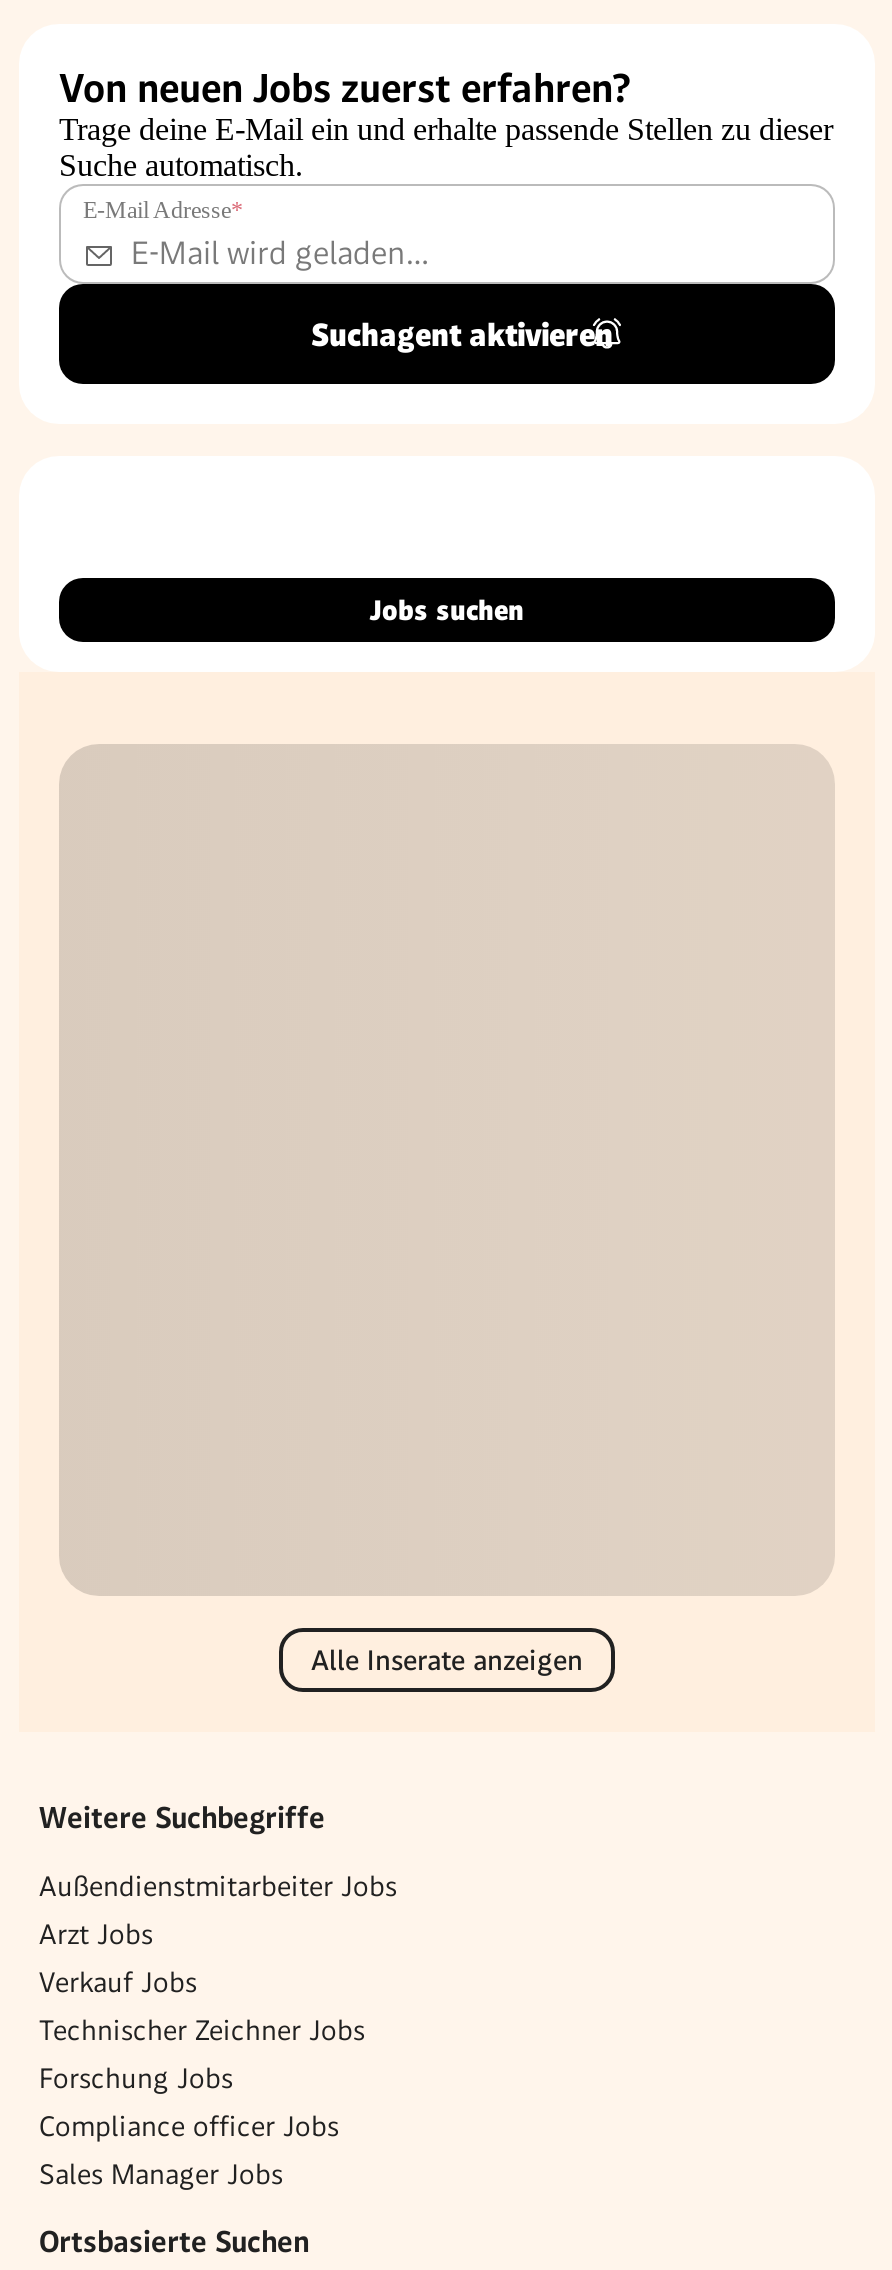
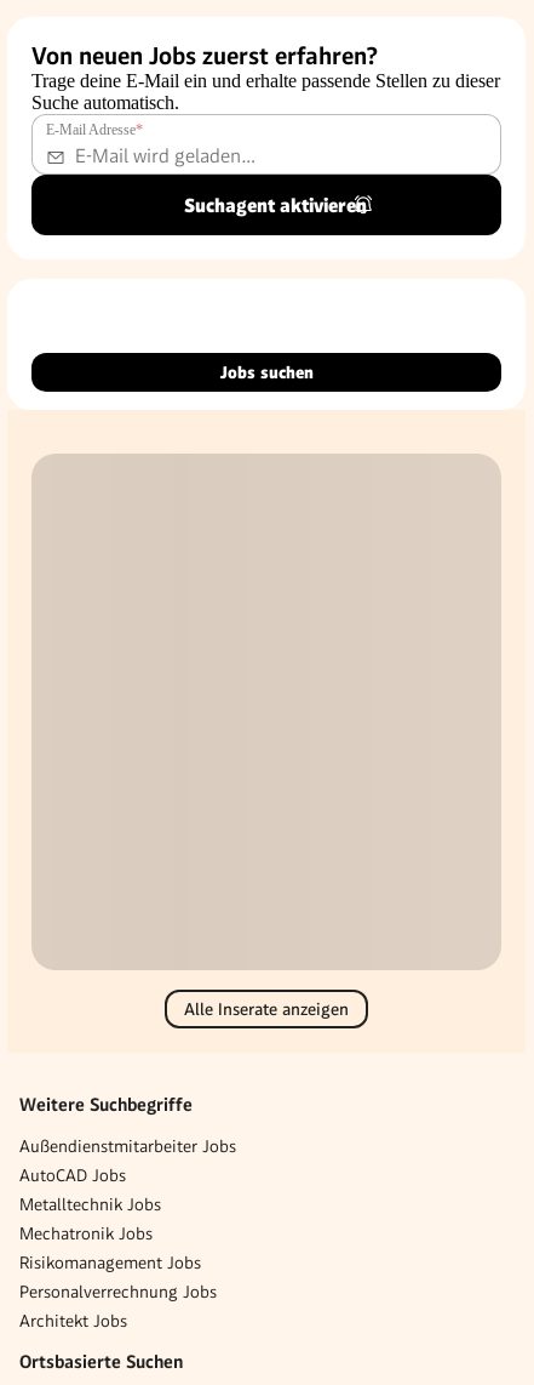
- Arzt Jobs
+ AutoCAD Jobs

- Verkauf Jobs
+ Metalltechnik Jobs

- Technischer Zeichner Jobs
+ Mechatronik Jobs

- Forschung Jobs
+ Risikomanagement Jobs

- Compliance officer Jobs
+ Personalverrechnung Jobs

- Sales Manager Jobs
+ Architekt Jobs
